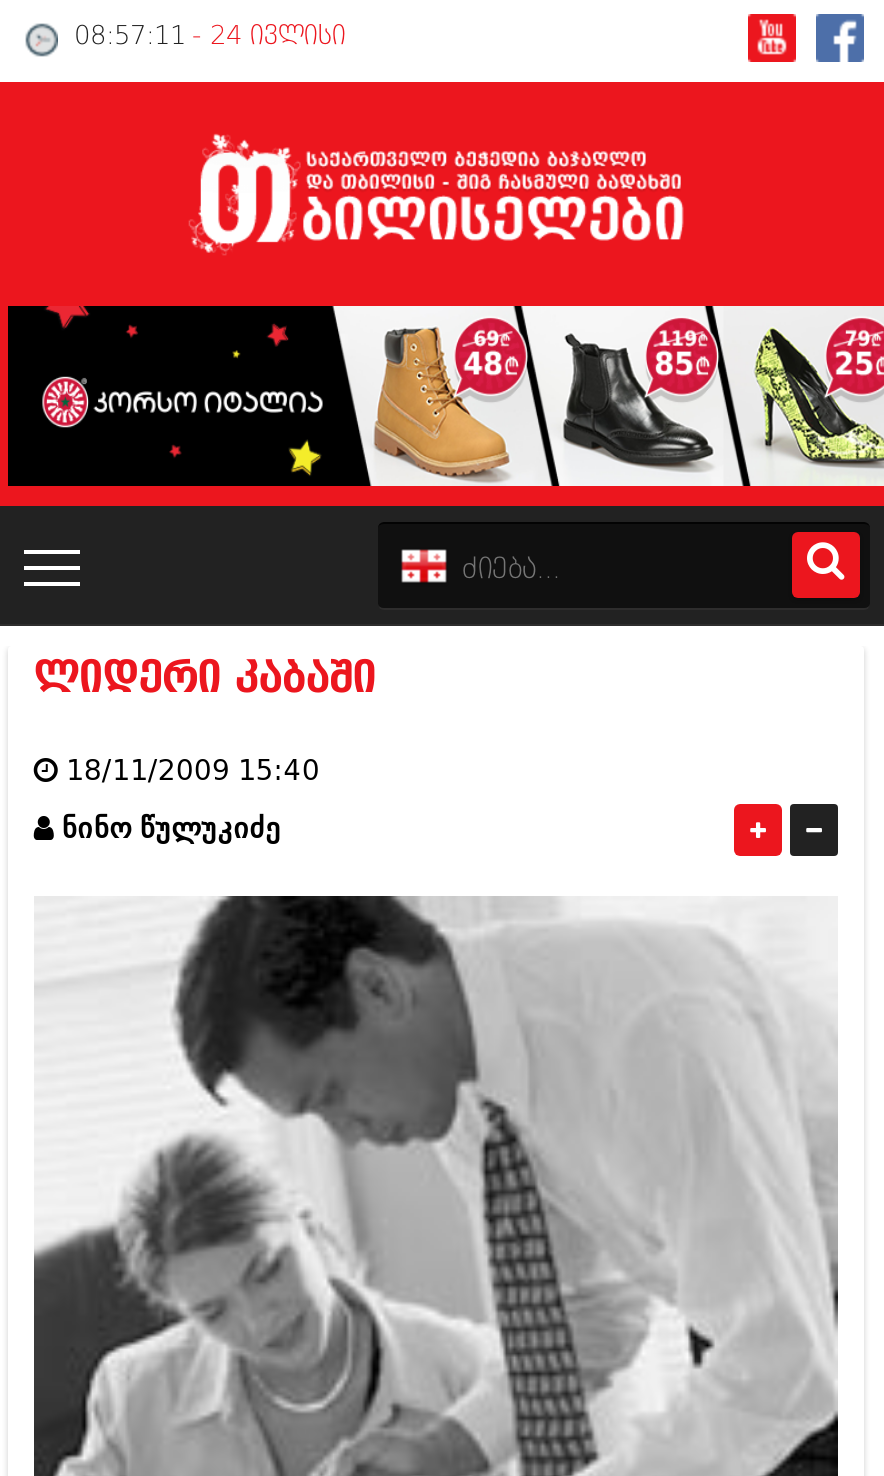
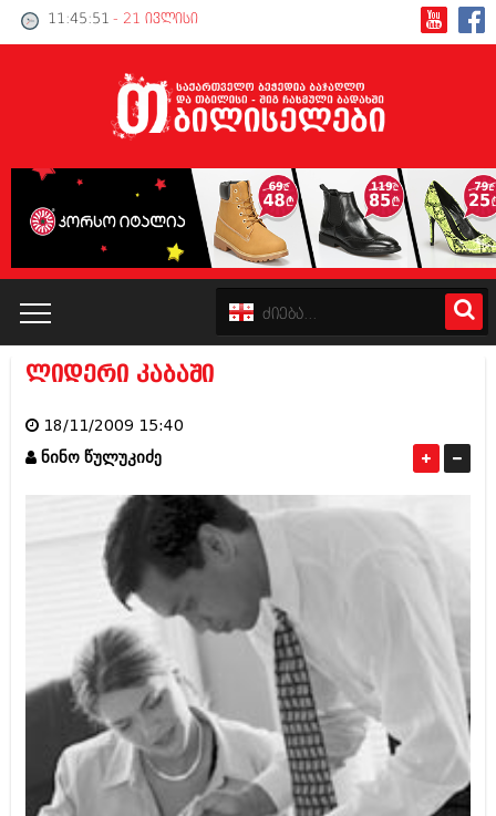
- 08:57:11 - 24 ივლისი
+ 11:45:51 - 21 ივლისი
